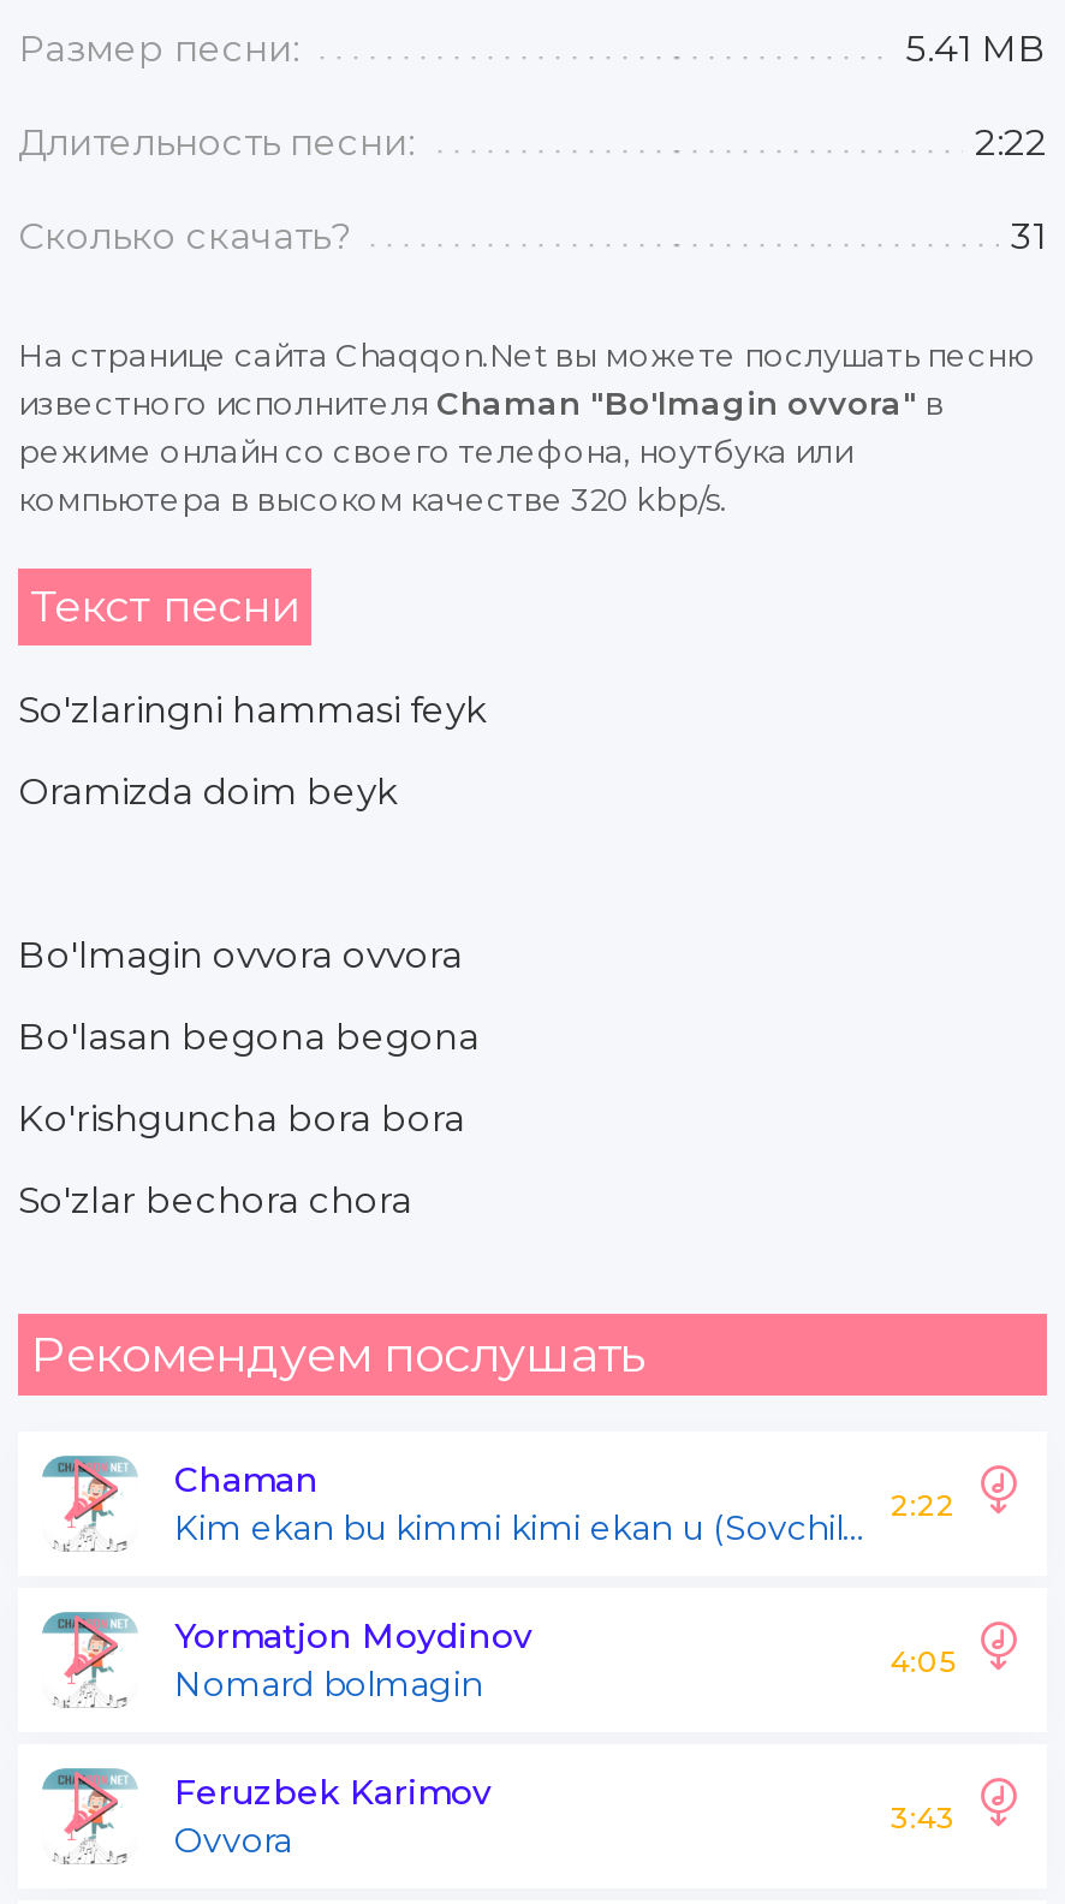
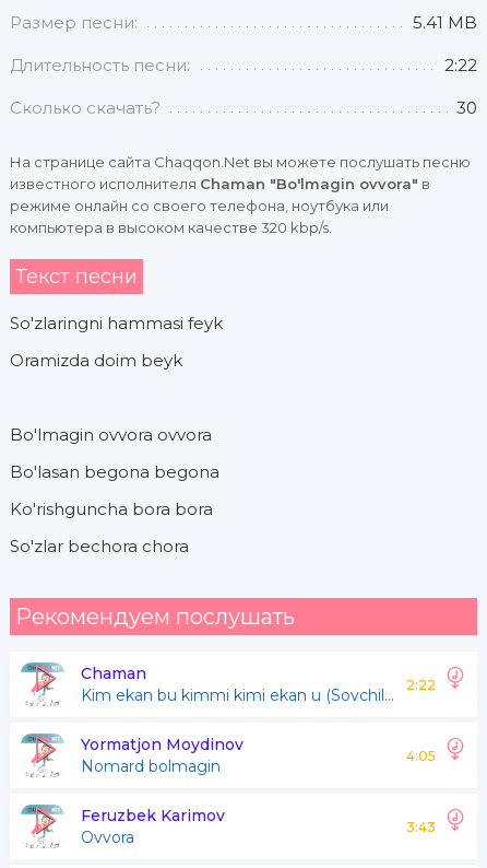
- 31
+ 30
